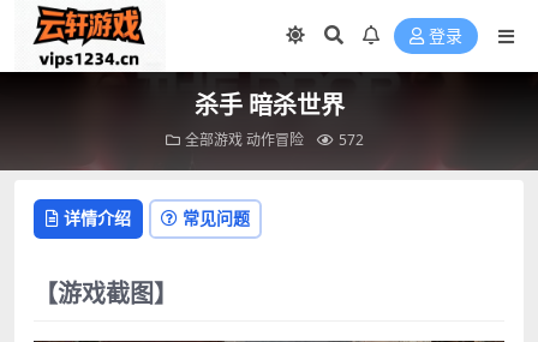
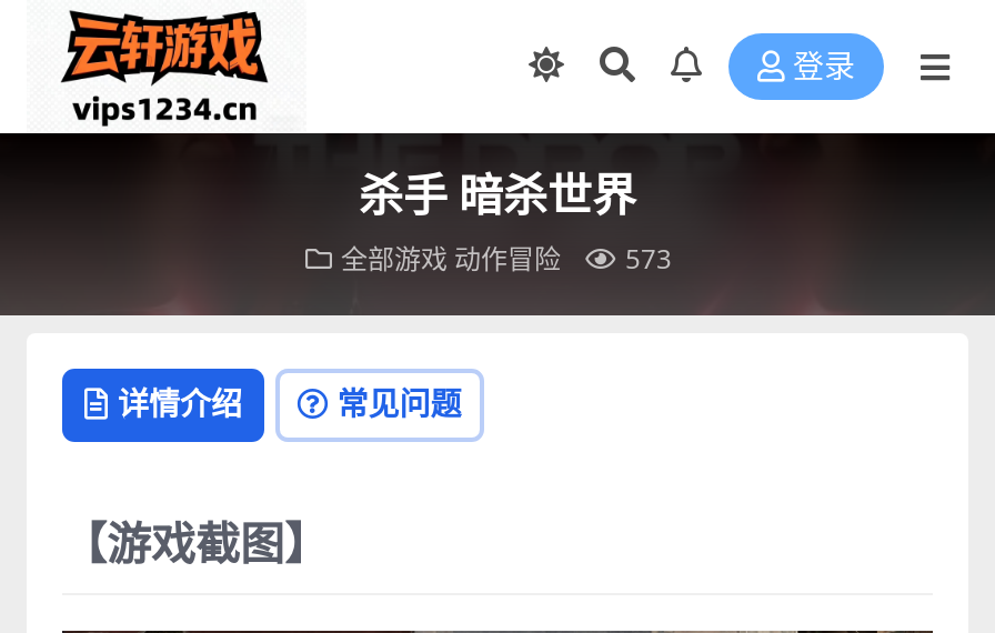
- 全部游戏 动作冒险 572
+ 全部游戏 动作冒险 573
